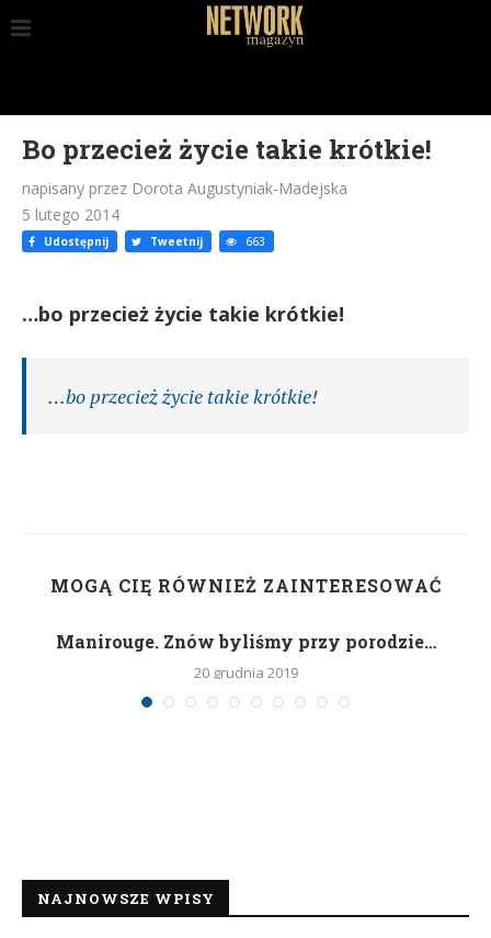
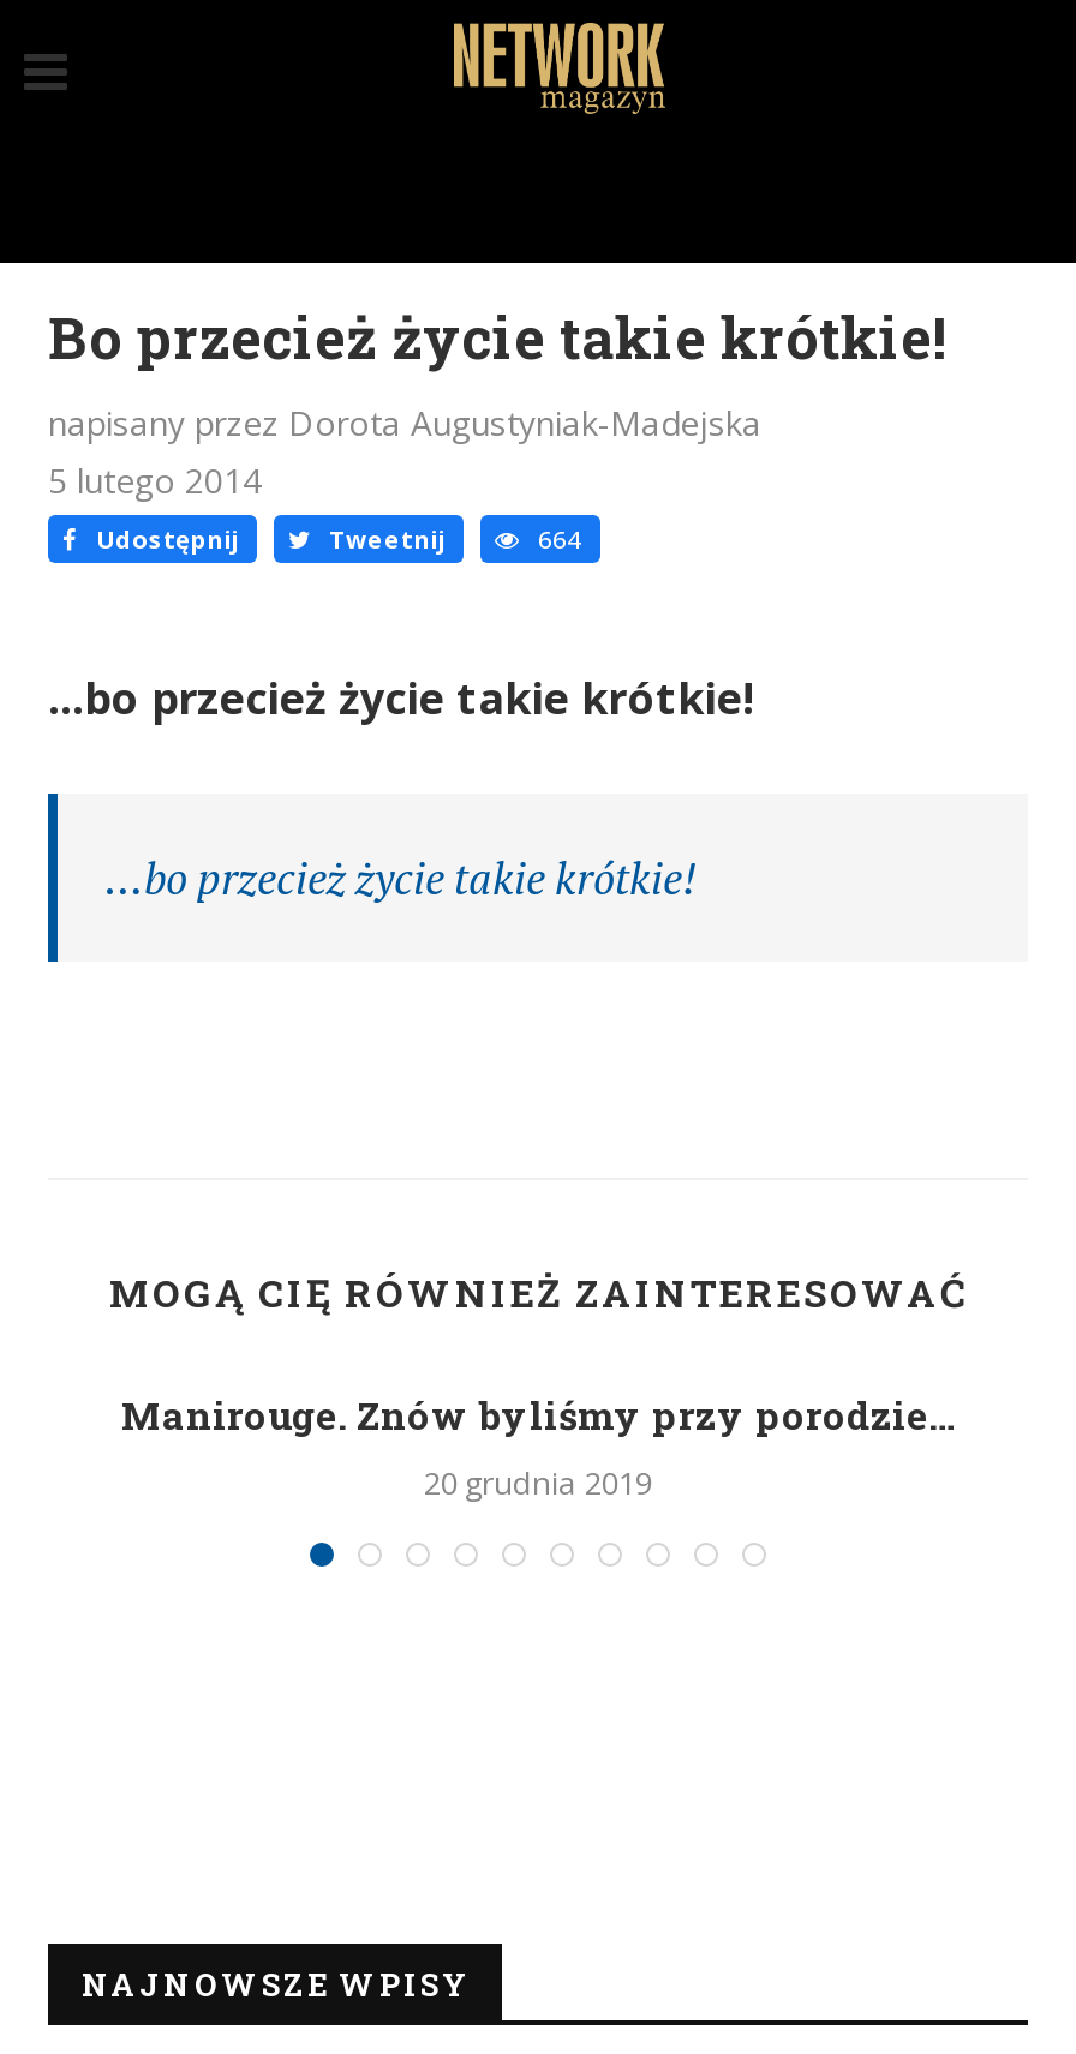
- 663
+ 664
